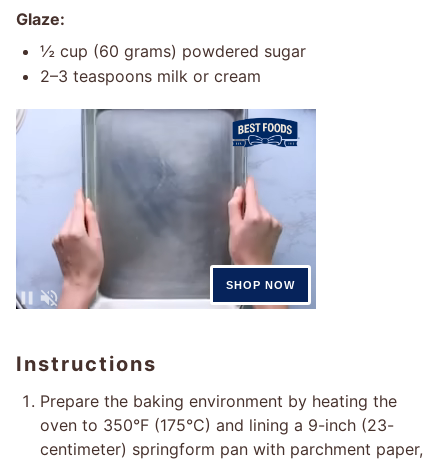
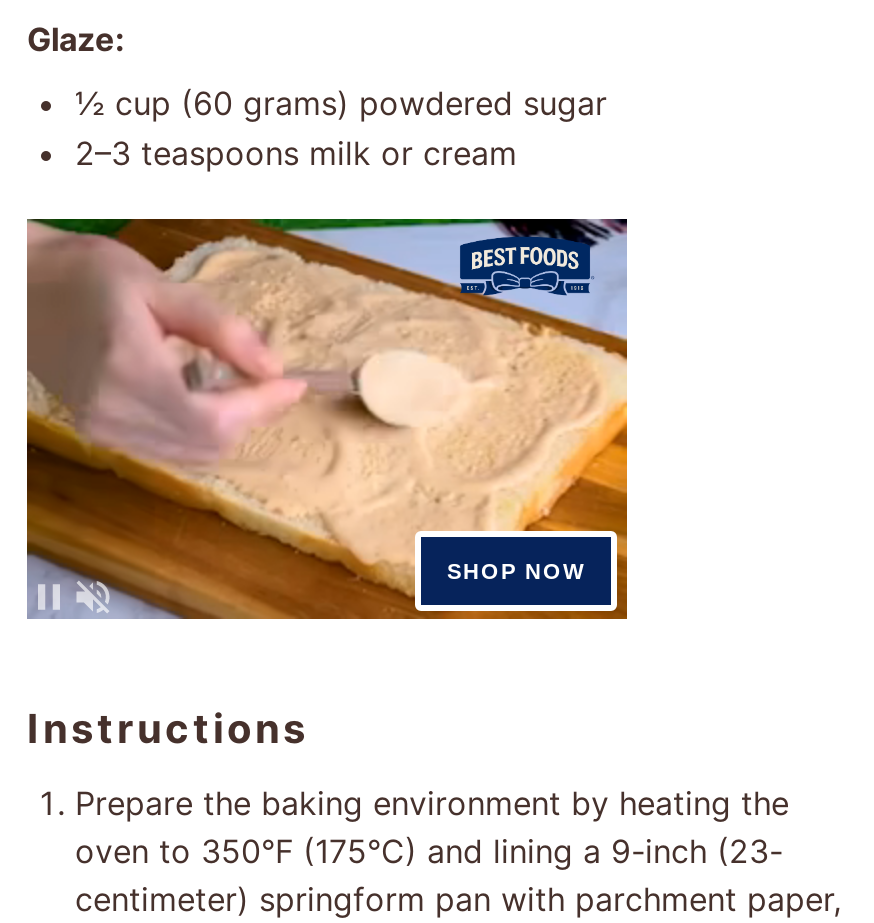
- [image]
+ [image]
